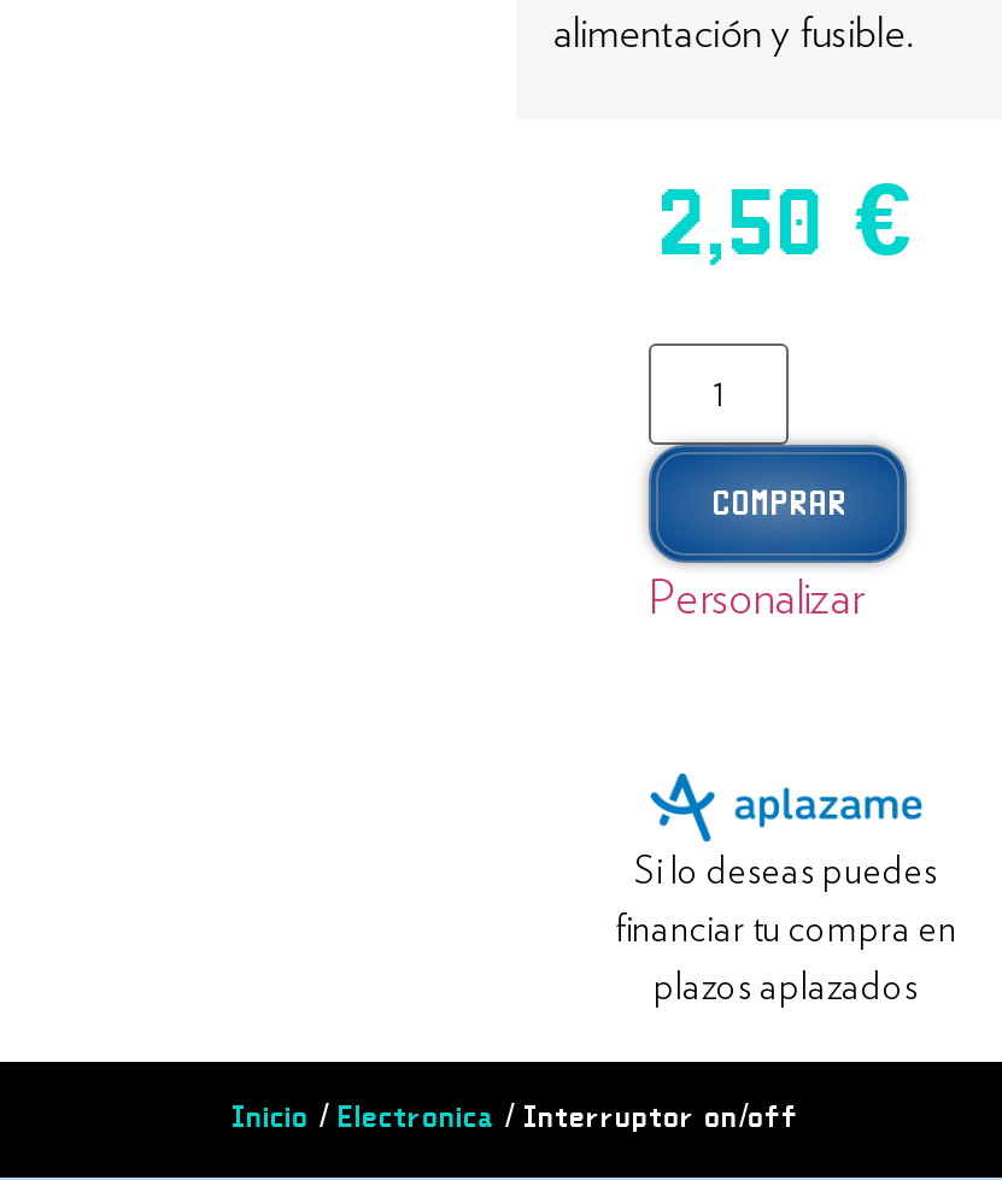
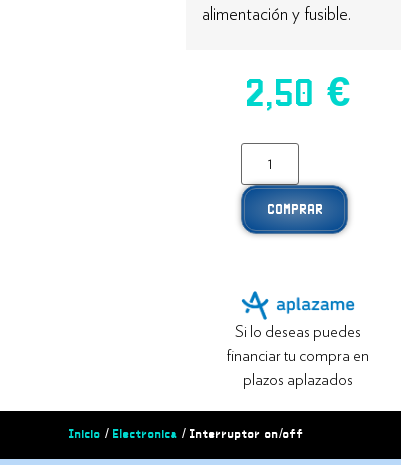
- Personalizar
